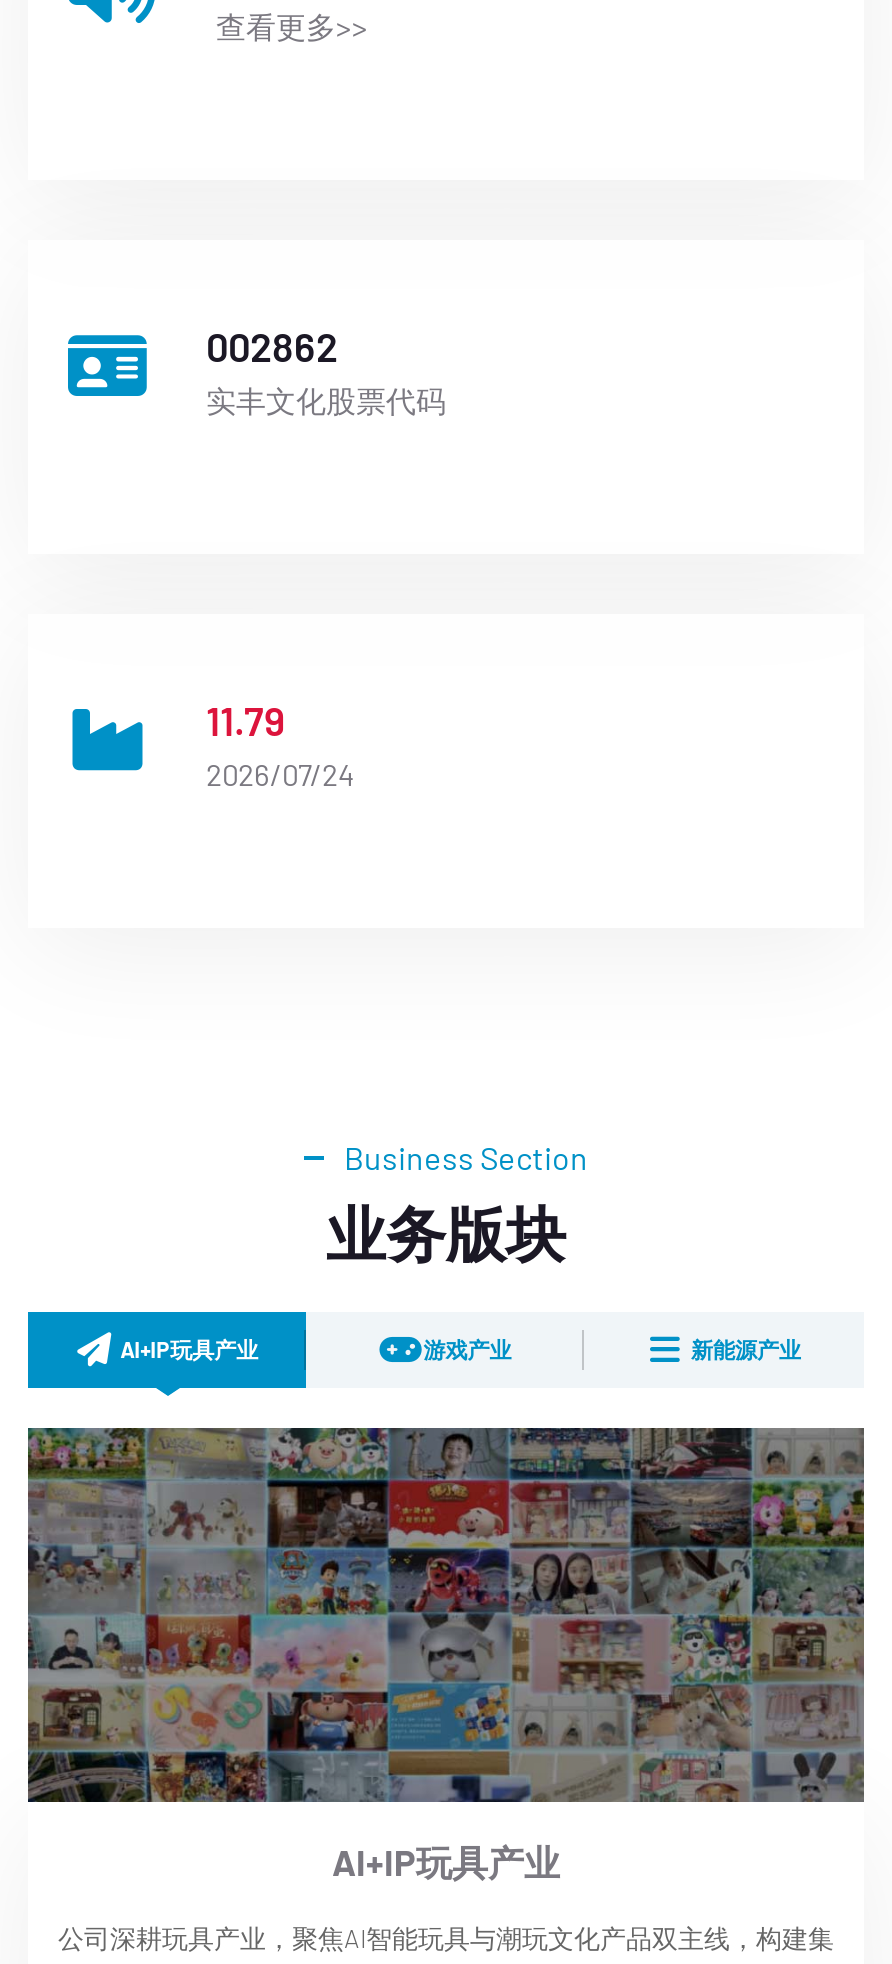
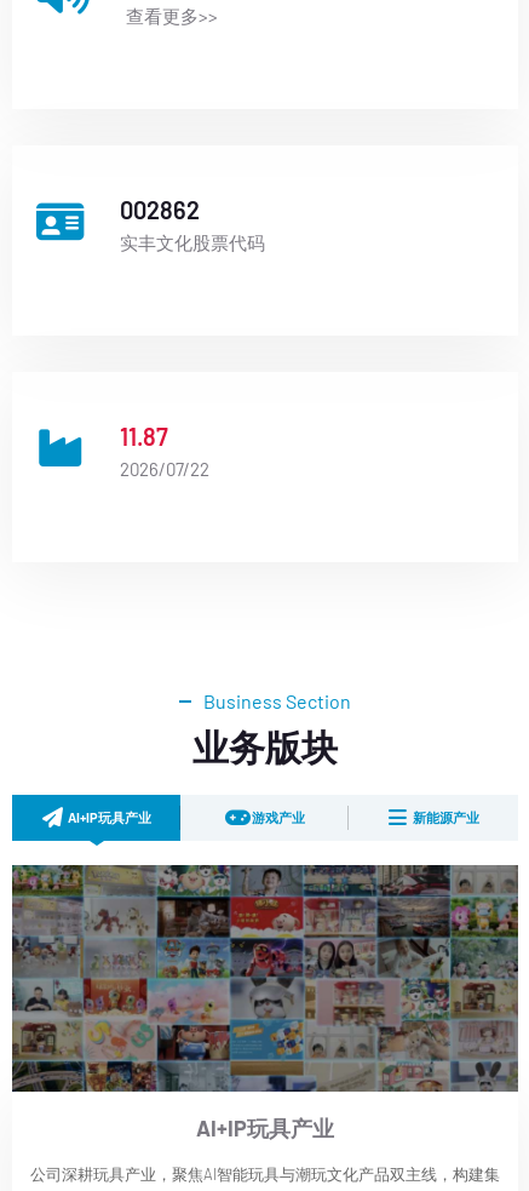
- 11.79
+ 11.87

- 2026/07/24
+ 2026/07/22
